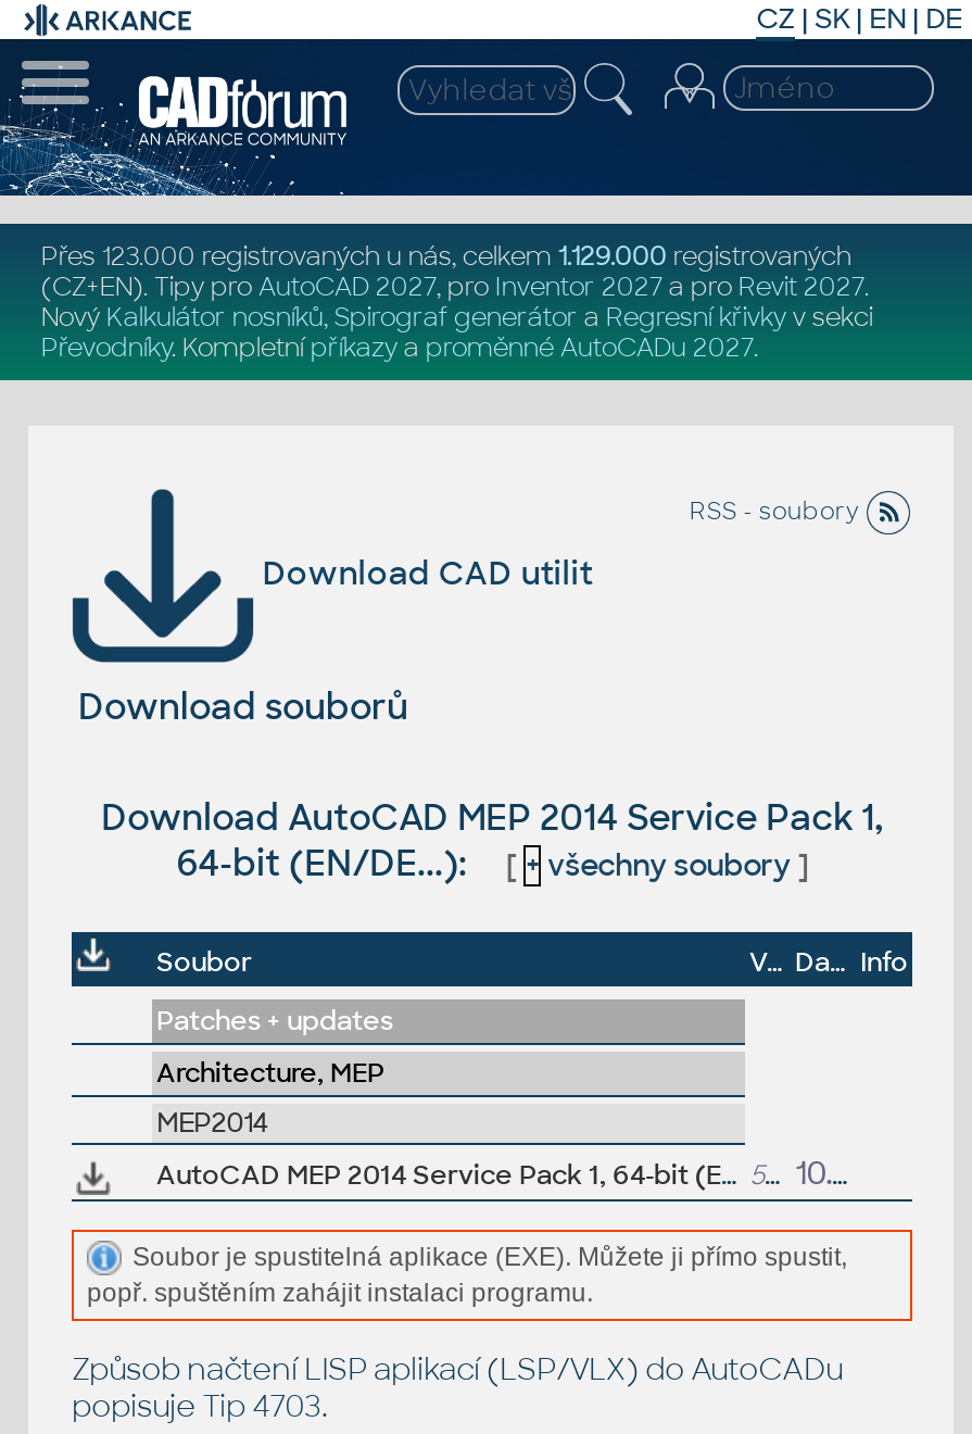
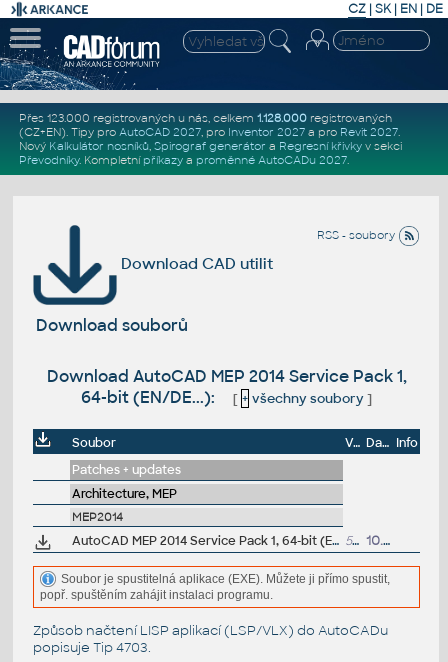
- Přes 123.000 registrovaných u nás, celkem 1.129.000 registrovaných
+ Přes 123.000 registrovaných u nás, celkem 1.128.000 registrovaných
